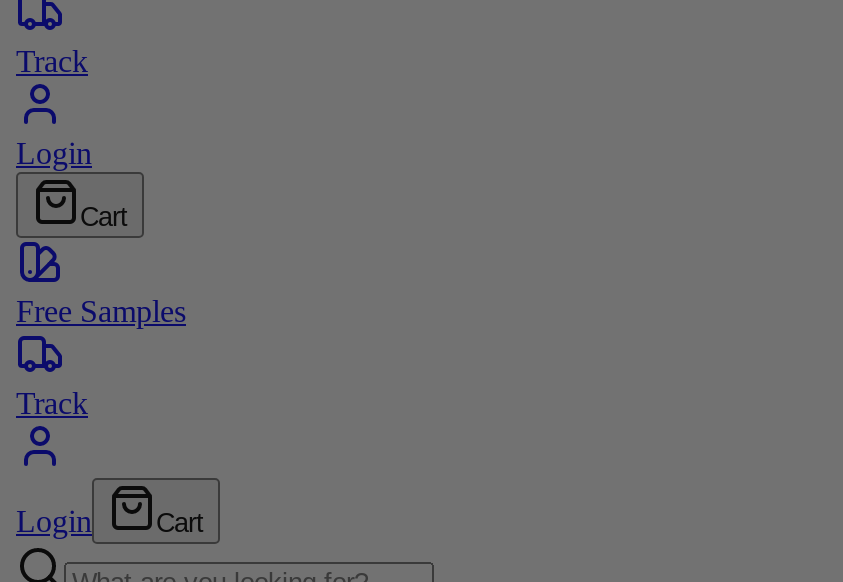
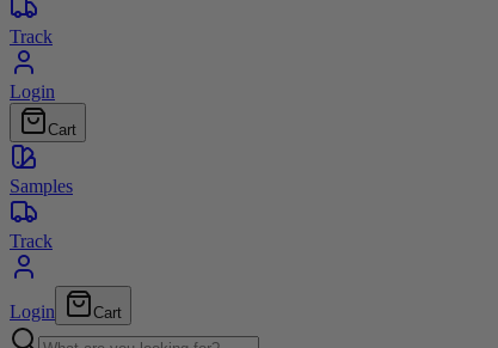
- Free Samples
+ Samples
